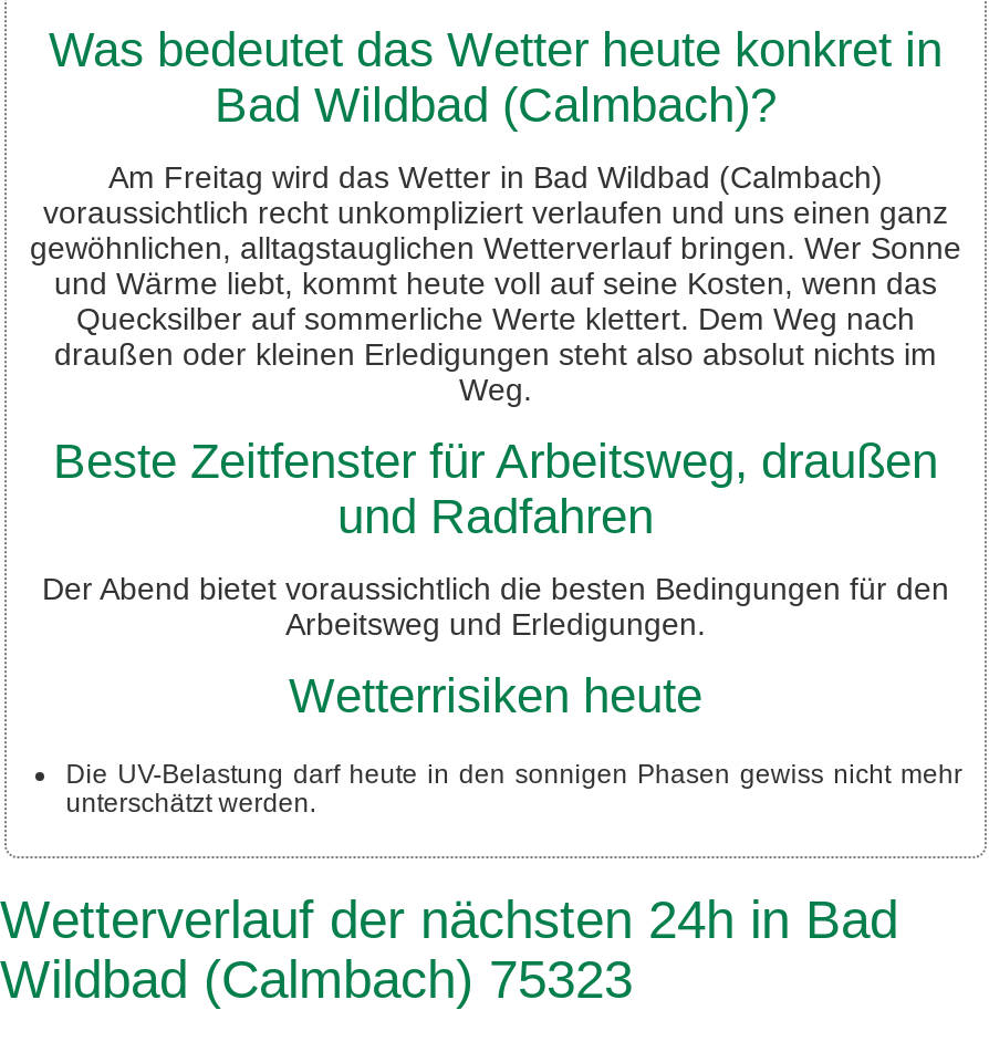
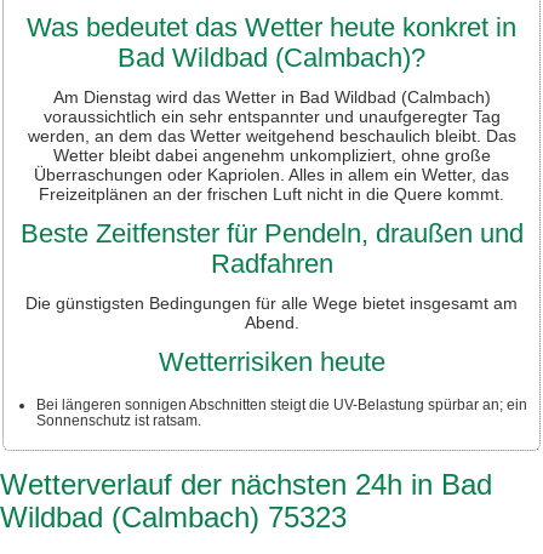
- Am Freitag wird das Wetter in Bad Wildbad (Calmbach)
- voraussichtlich recht unkompliziert verlaufen und uns einen ganz
- gewöhnlichen, alltagstauglichen Wetterverlauf bringen. Wer Sonne
- und Wärme liebt, kommt heute voll auf seine Kosten, wenn das
- Quecksilber auf sommerliche Werte klettert. Dem Weg nach
- draußen oder kleinen Erledigungen steht also absolut nichts im
- Weg.
+ Am Dienstag wird das Wetter in Bad Wildbad (Calmbach)
+ voraussichtlich ein sehr entspannter und unaufgeregter Tag
+ werden, an dem das Wetter weitgehend beschaulich bleibt. Das
+ Wetter bleibt dabei angenehm unkompliziert, ohne große
+ Überraschungen oder Kapriolen. Alles in allem ein Wetter, das
+ Freizeitplänen an der frischen Luft nicht in die Quere kommt.

- Beste Zeitfenster für Arbeitsweg, draußen
- und Radfahren
+ Beste Zeitfenster für Pendeln, draußen und
+ Radfahren

- Der Abend bietet voraussichtlich die besten Bedingungen für den
- Arbeitsweg und Erledigungen.
+ Die günstigsten Bedingungen für alle Wege bietet insgesamt am
+ Abend.

- Die UV-Belastung darf heute in den sonnigen Phasen gewiss nicht mehr
- unterschätzt werden.
+ Bei längeren sonnigen Abschnitten steigt die UV-Belastung spürbar an; ein
+ Sonnenschutz ist ratsam.
